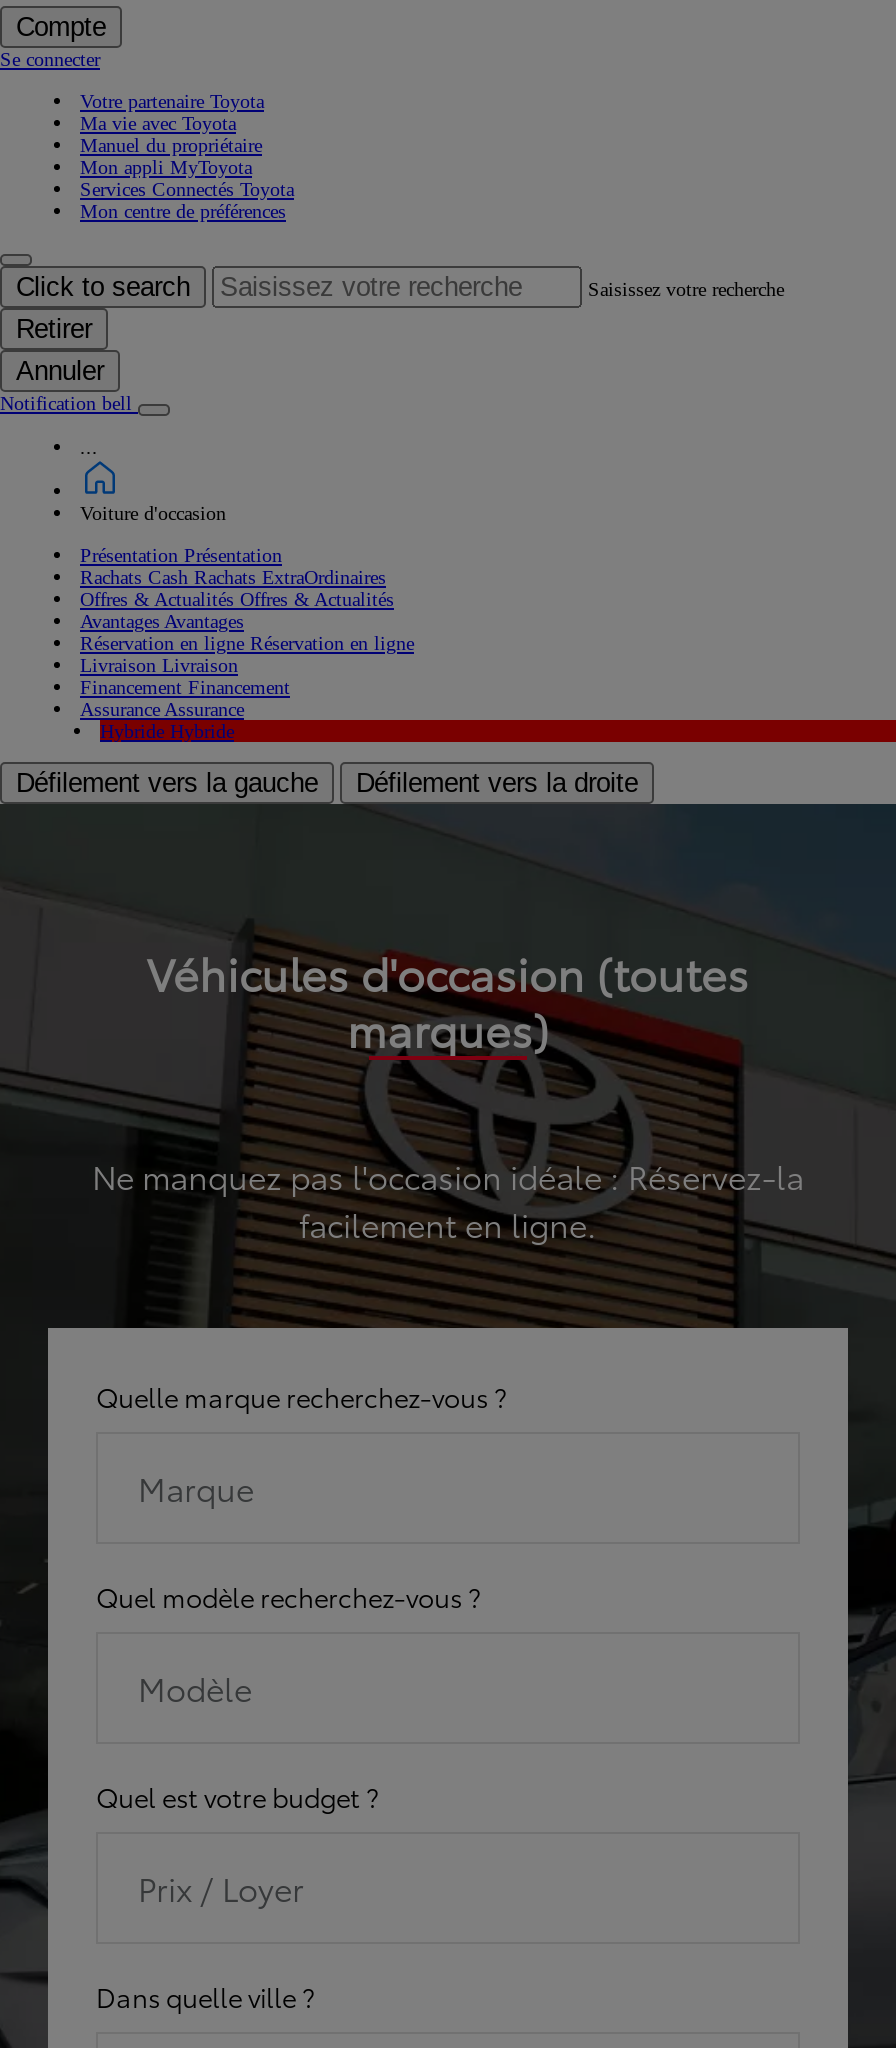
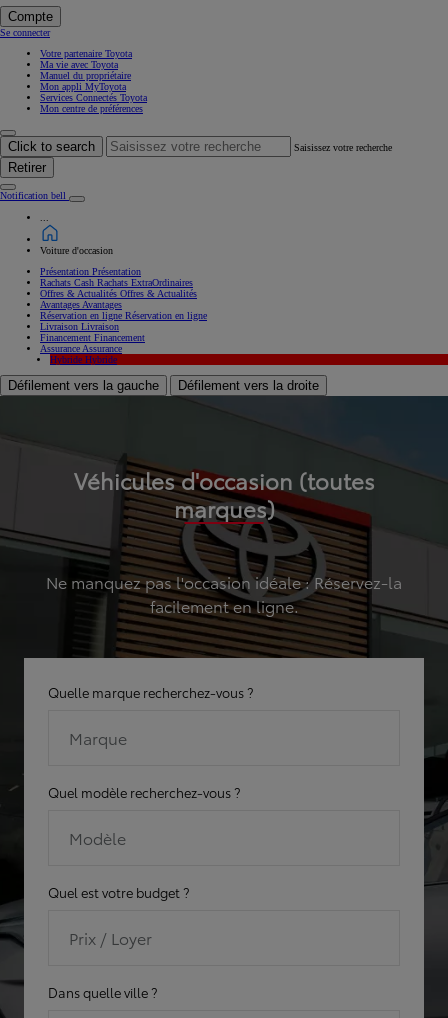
- Annuler
